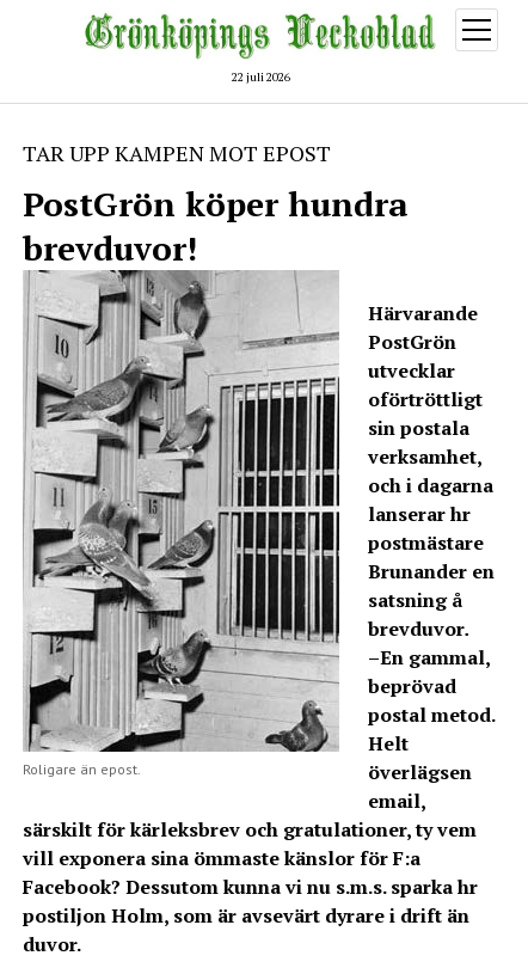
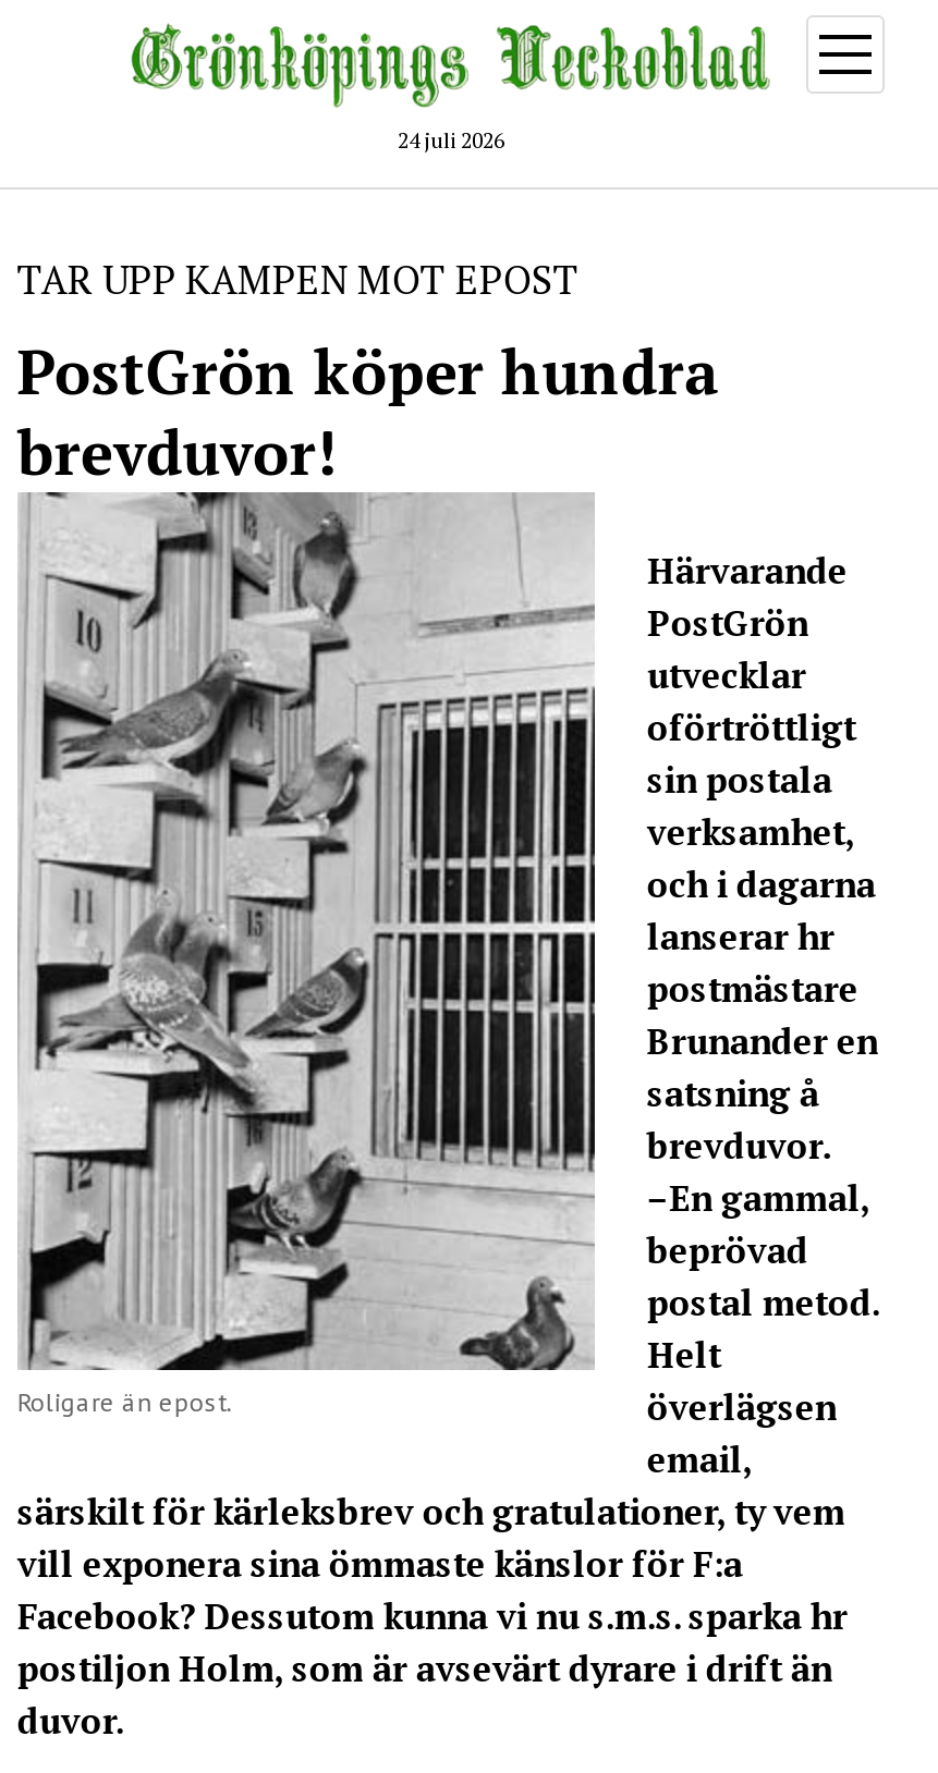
- 22 juli 2026
+ 24 juli 2026
